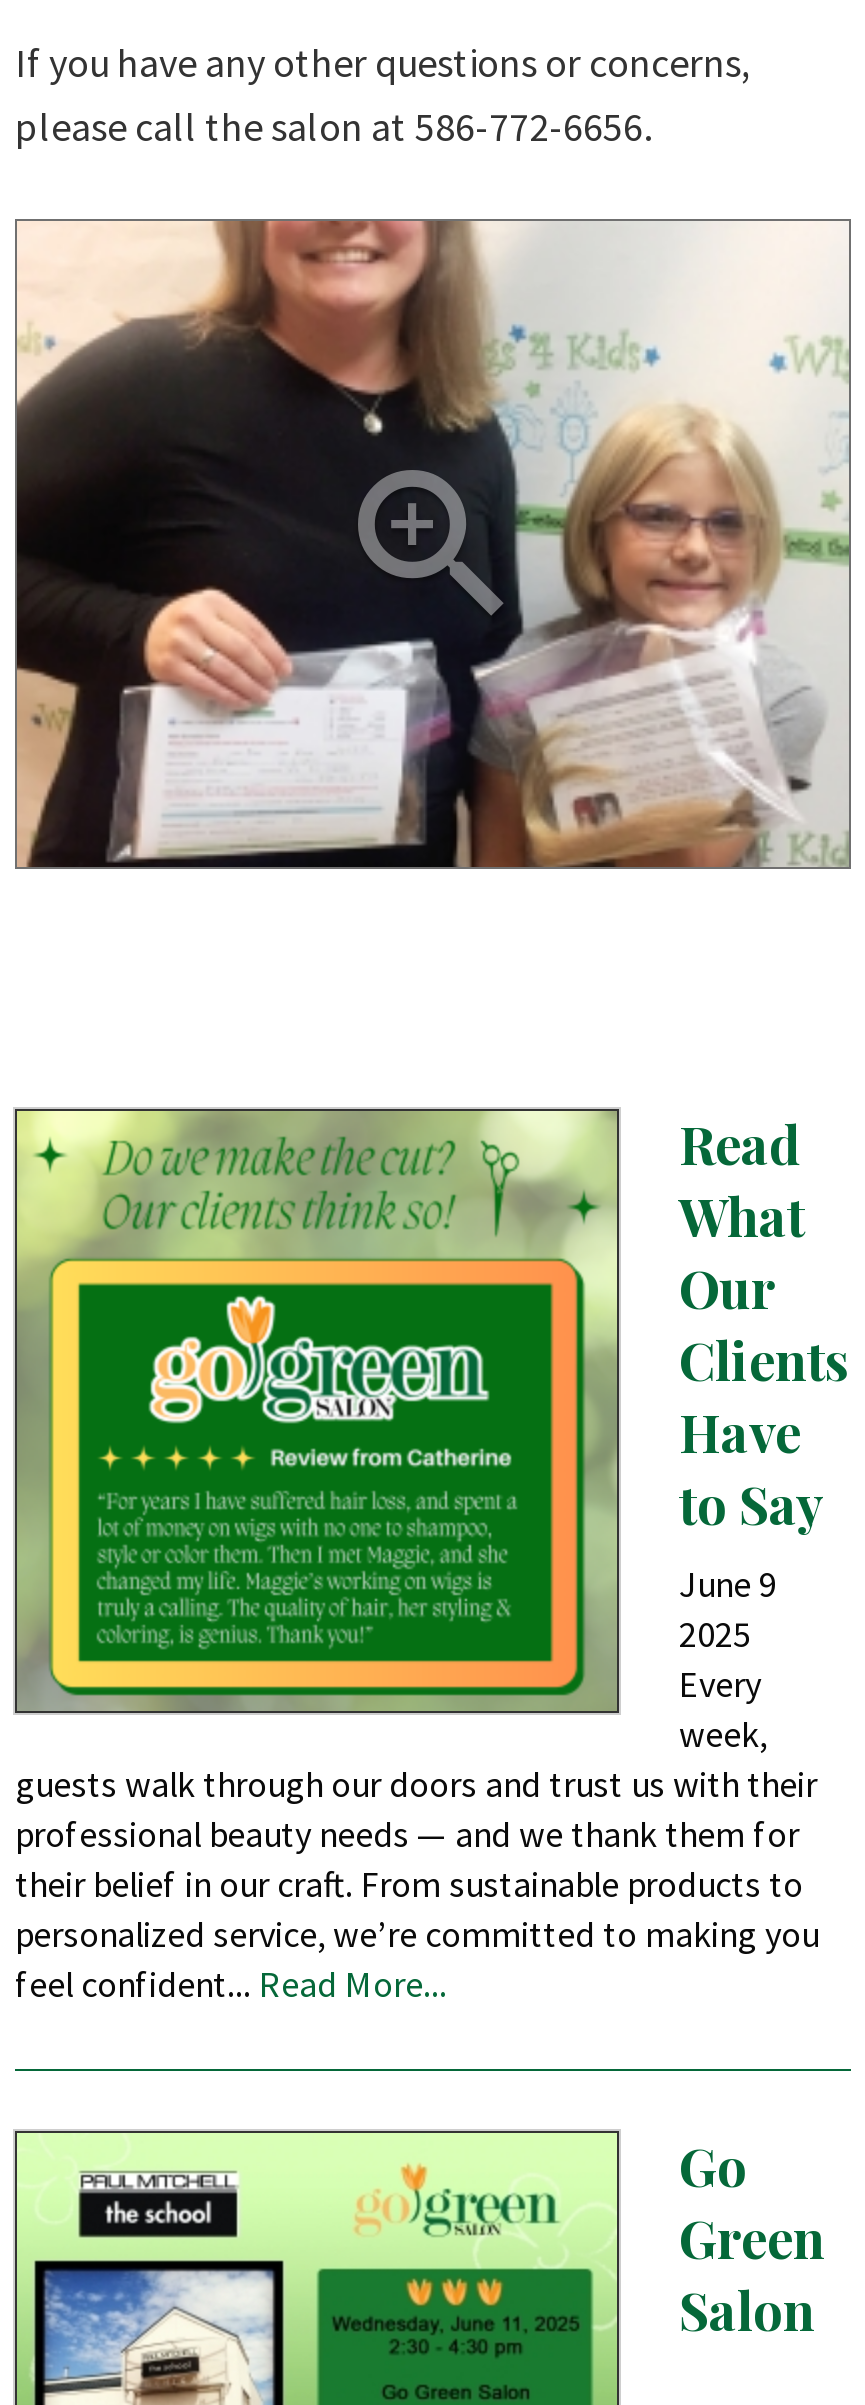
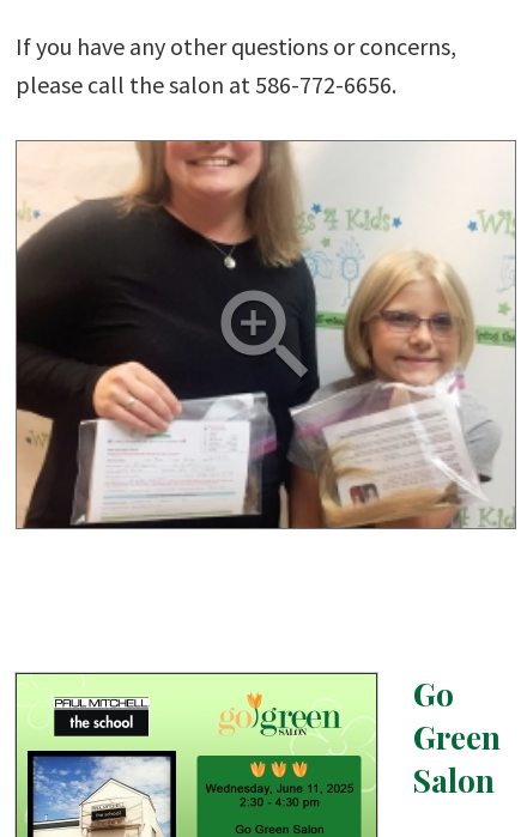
- [image]
- Read
- What
- Our
- Clients
- Have
- to Say
- June 9
- 2025
- Every
- week,
- guests walk through our doors and trust us with their
- professional beauty needs — and we thank them for
- their belief in our craft. From sustainable products to
- personalized service, we’re committed to making you
- feel confident... Read More...
